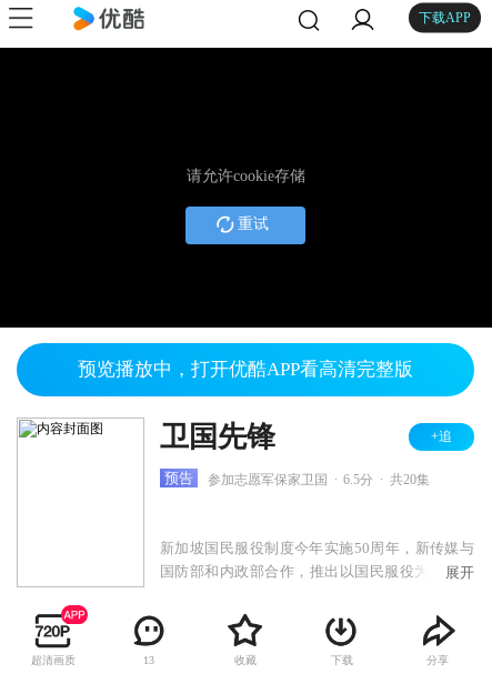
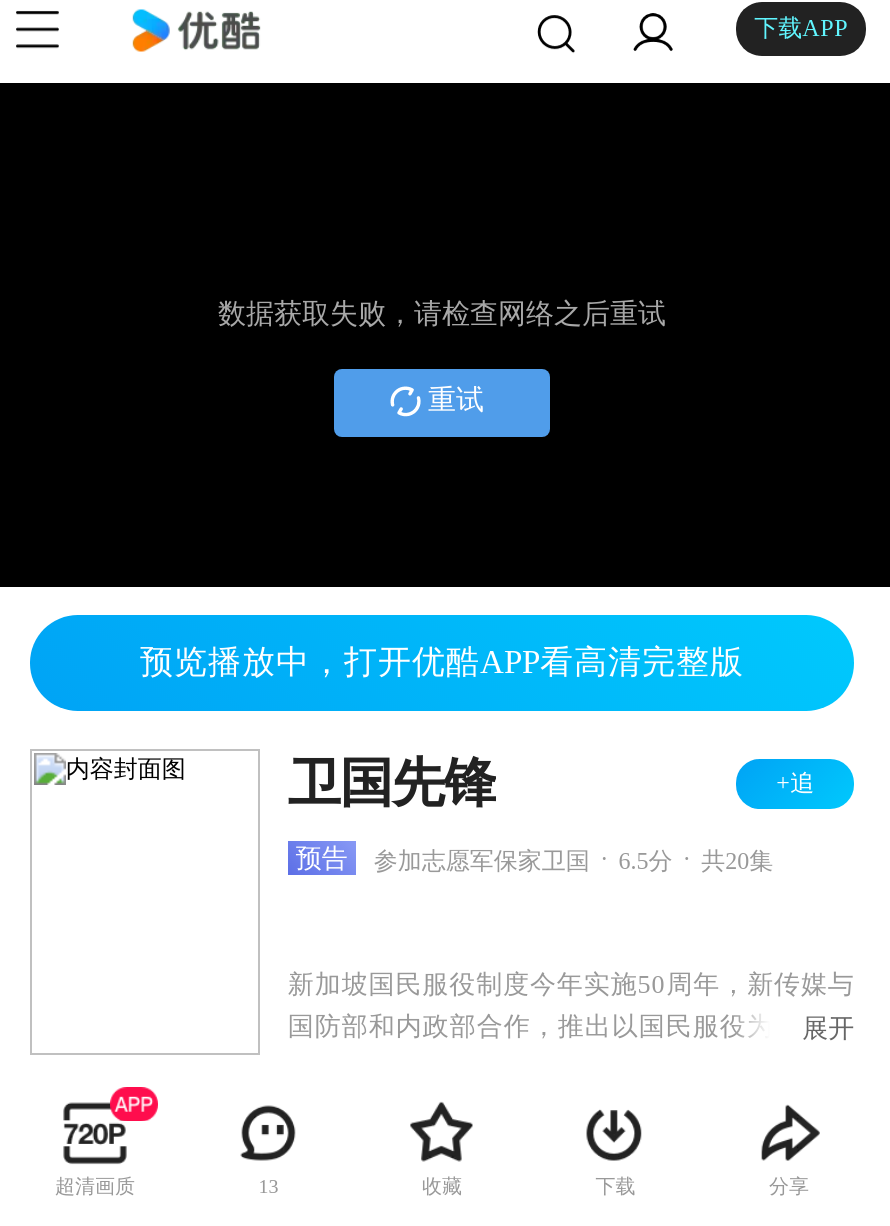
- 请允许cookie存储
+ 数据获取失败，请检查网络之后重试
